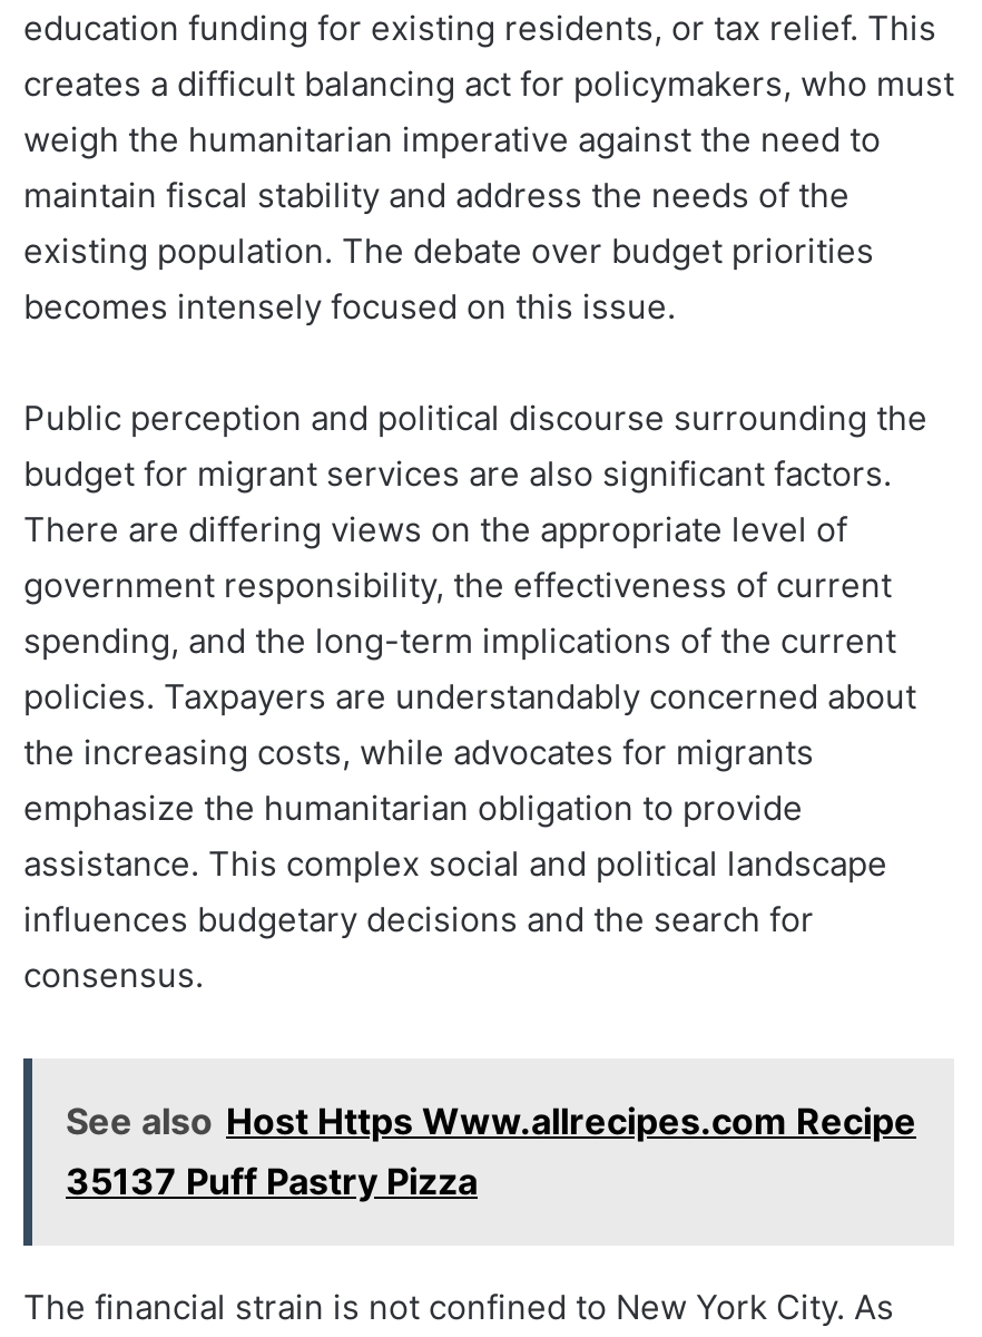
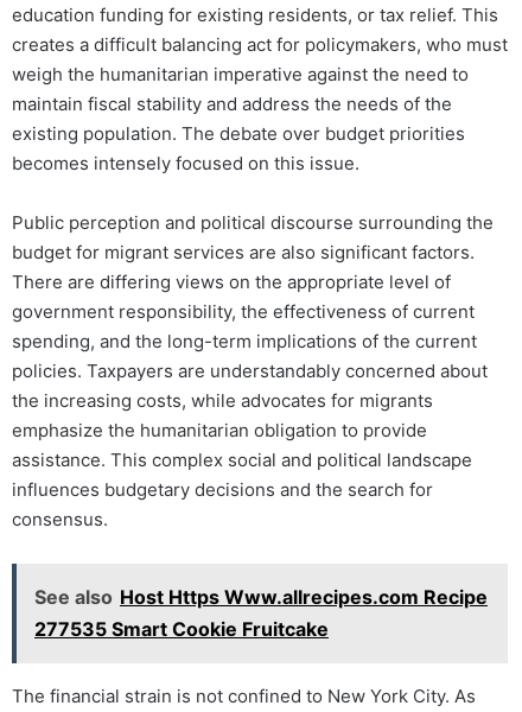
- 35137 Puff Pastry Pizza
+ 277535 Smart Cookie Fruitcake
